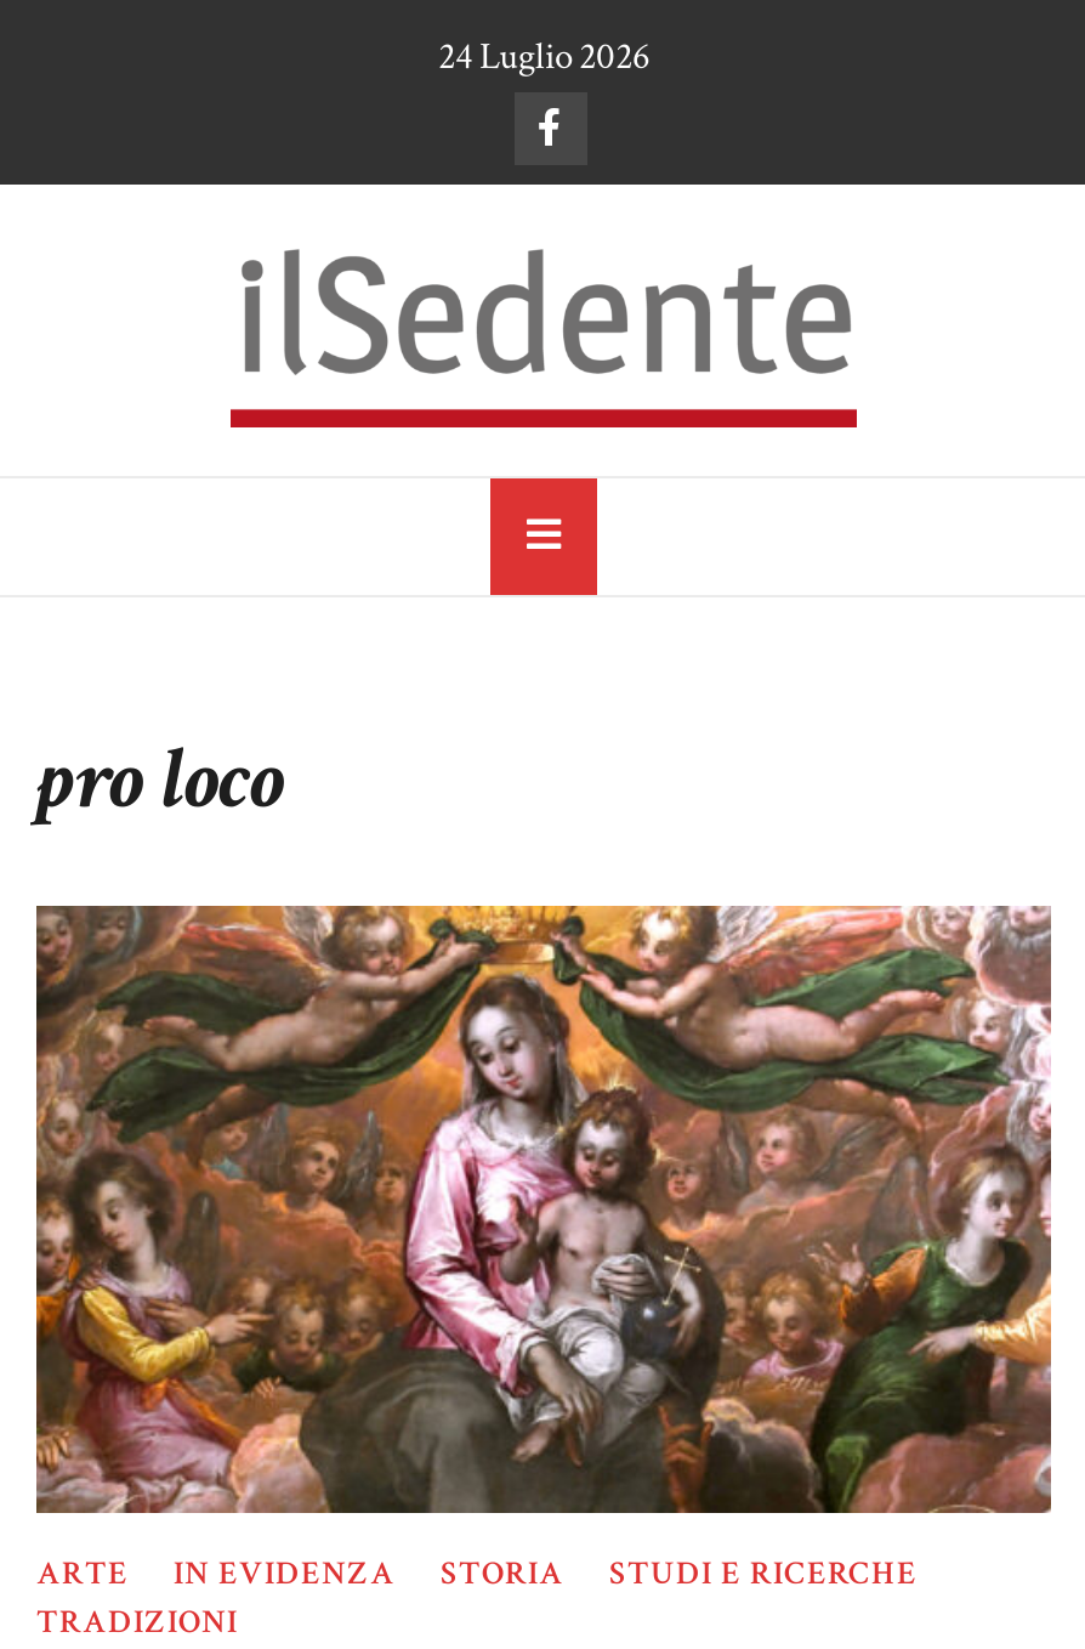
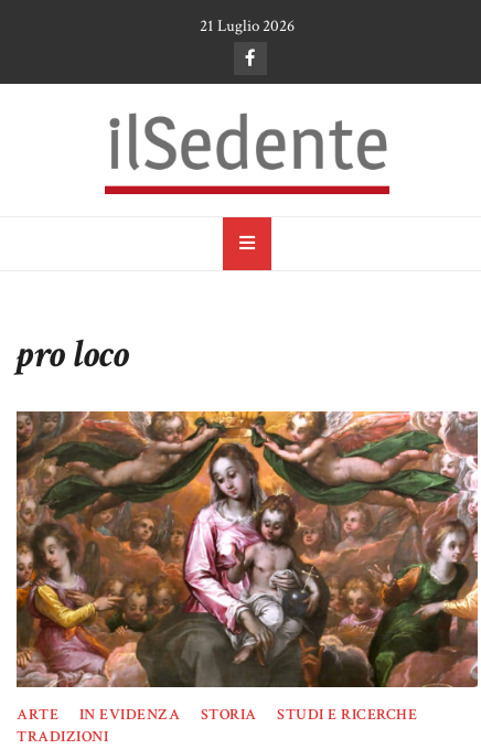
- 24 Luglio 2026
+ 21 Luglio 2026
